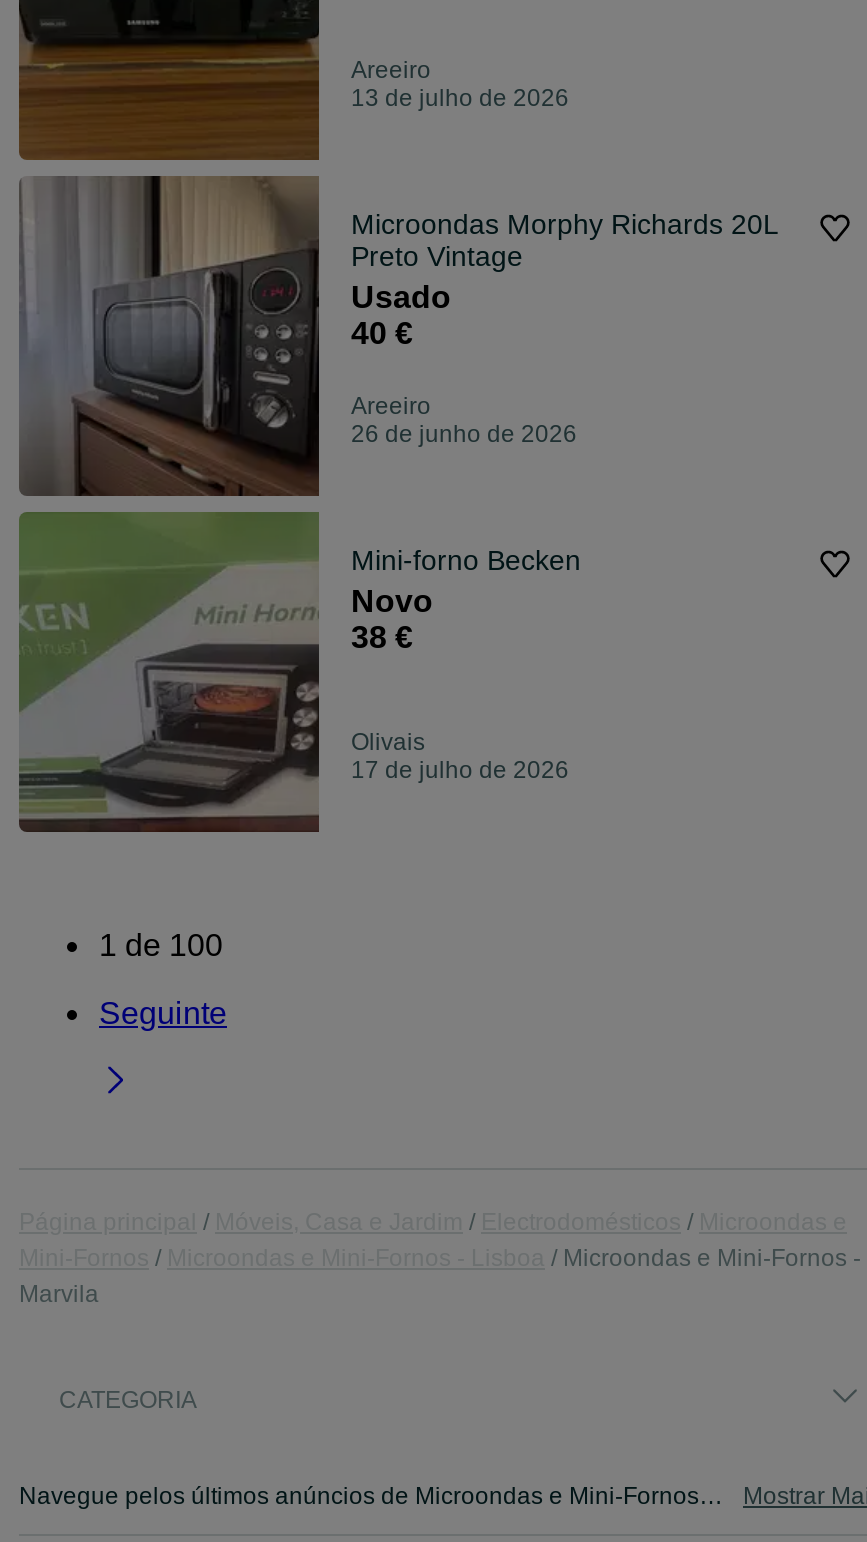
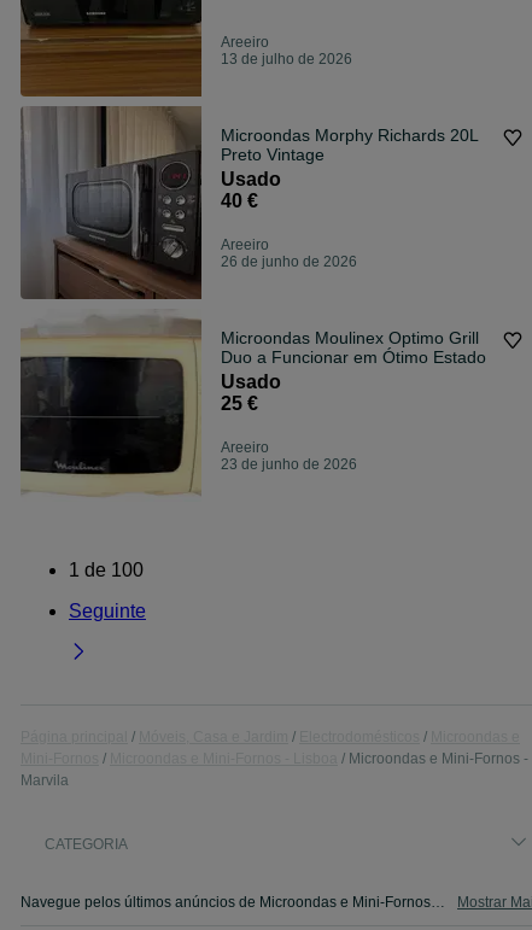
- [image]
- Mini-forno Becken
- Novo
- 38 €
+ [image]
+ Microondas Moulinex Optimo Grill
+ Duo a Funcionar em Ótimo Estado
+ Usado
+ 25 €

- Olivais
- 17 de julho de 2026
+ Areeiro
+ 23 de junho de 2026
